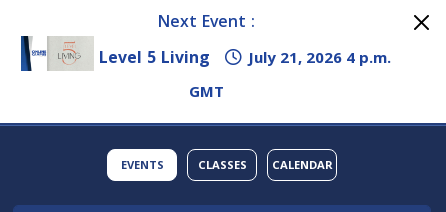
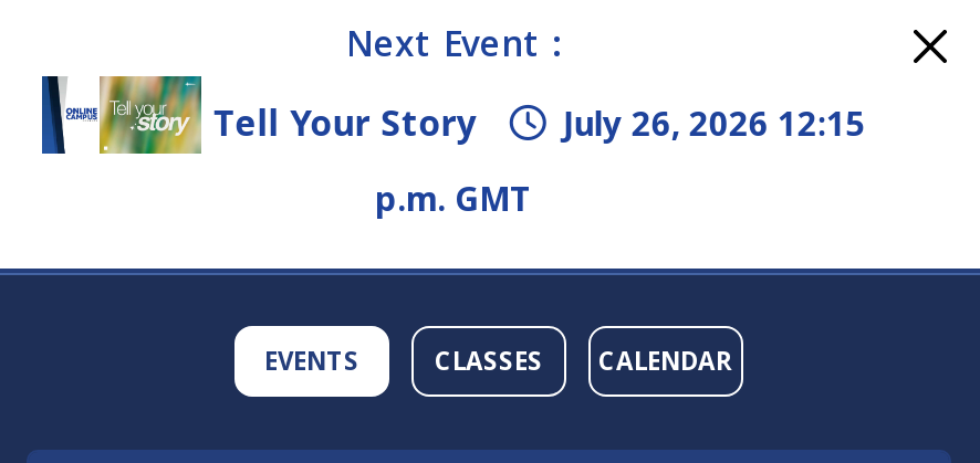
- [image]
- Level 5 Living
- July 21, 2026 4 p.m.
- GMT
+ [image]
+ Tell Your Story
+ July 26, 2026 12:15
+ p.m. GMT
